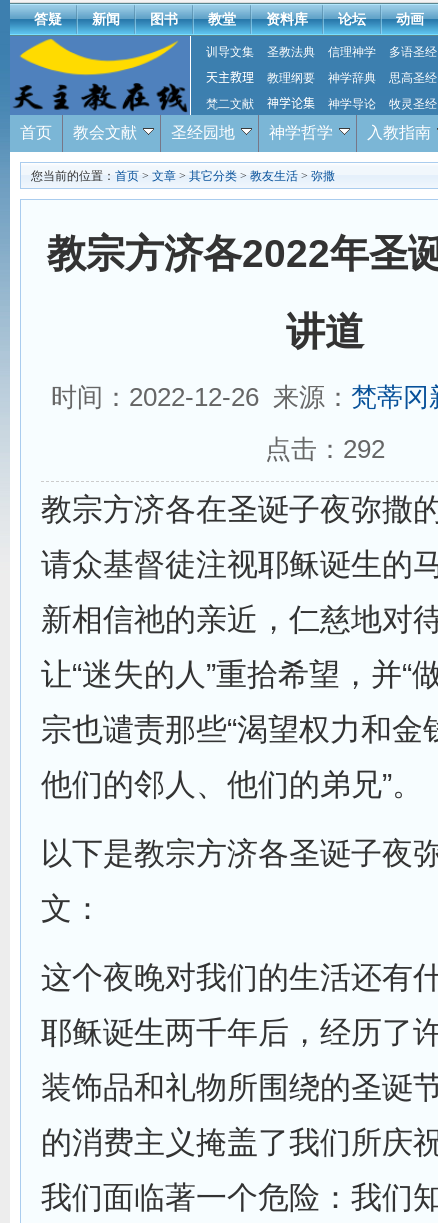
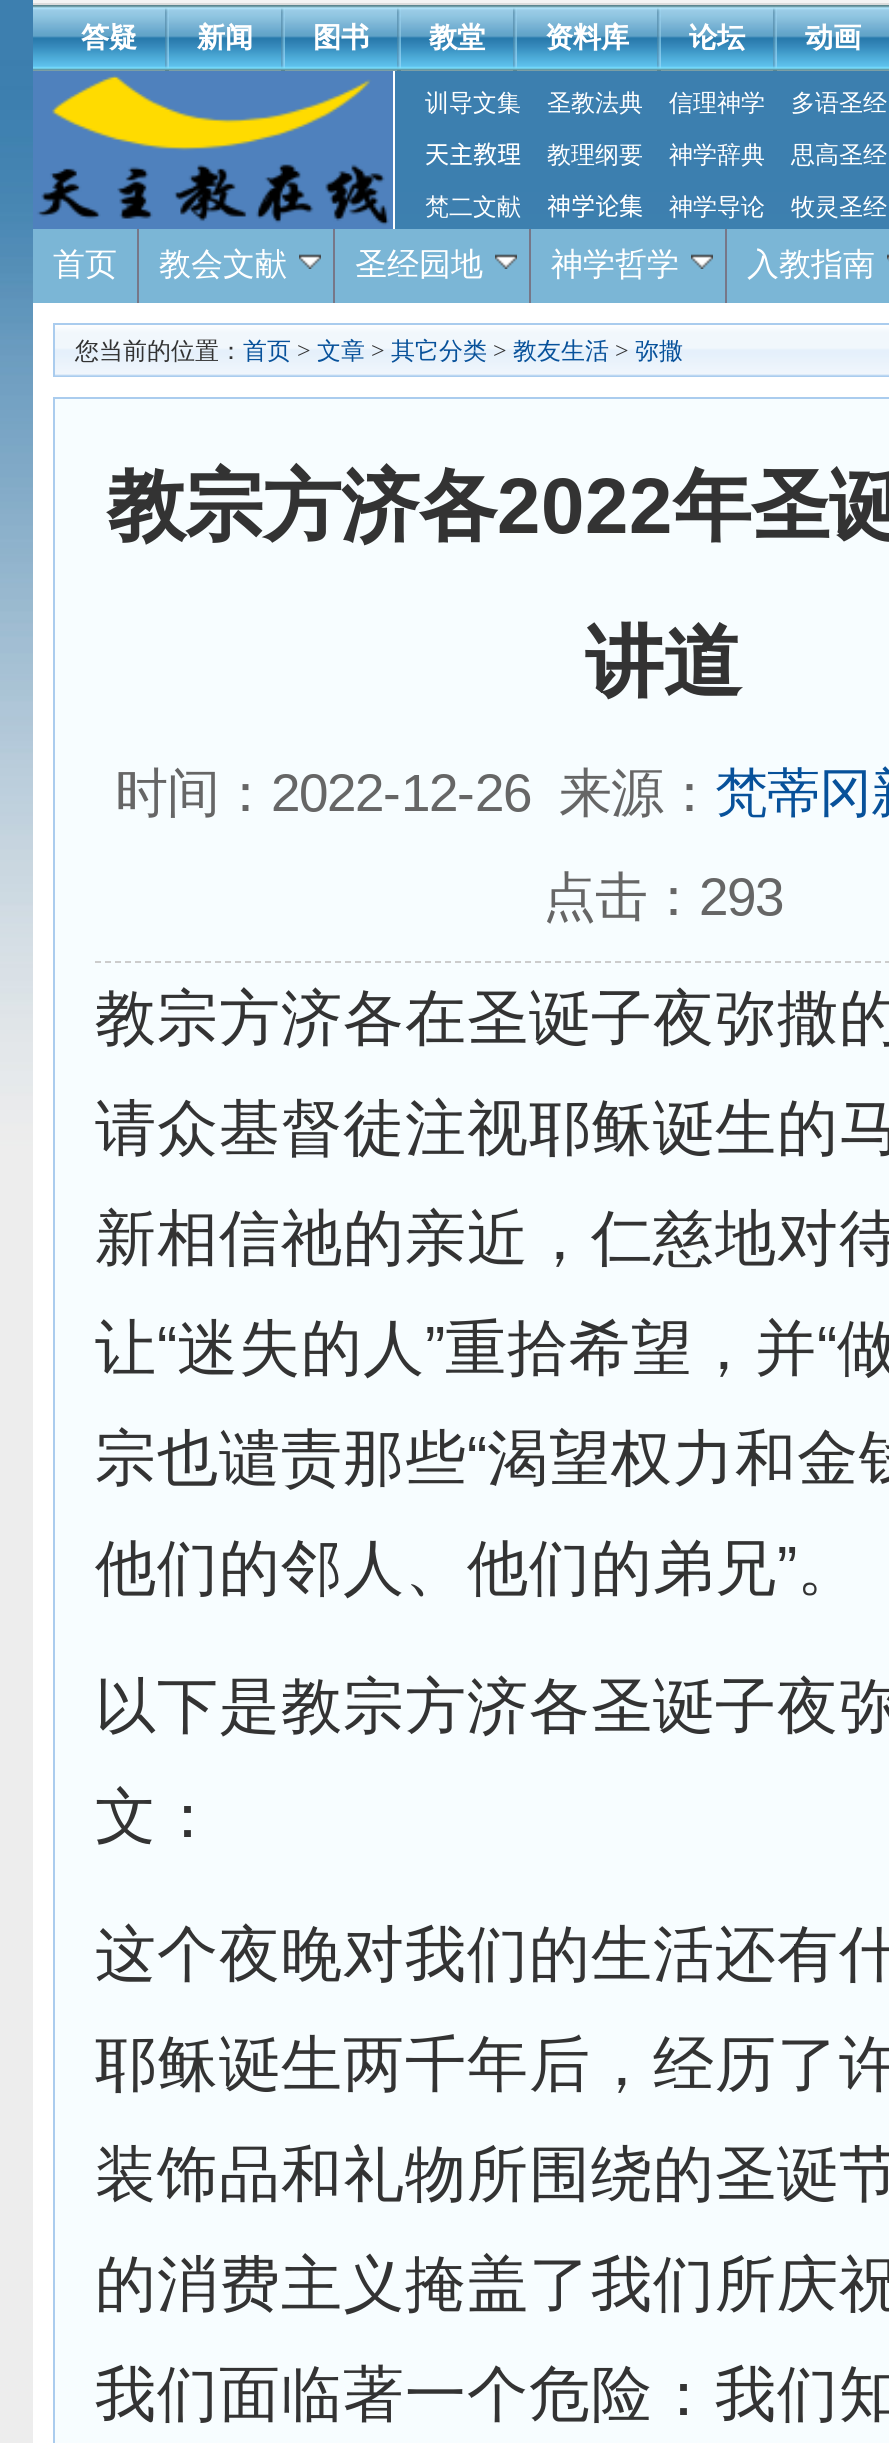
- 点击：292
+ 点击：293
